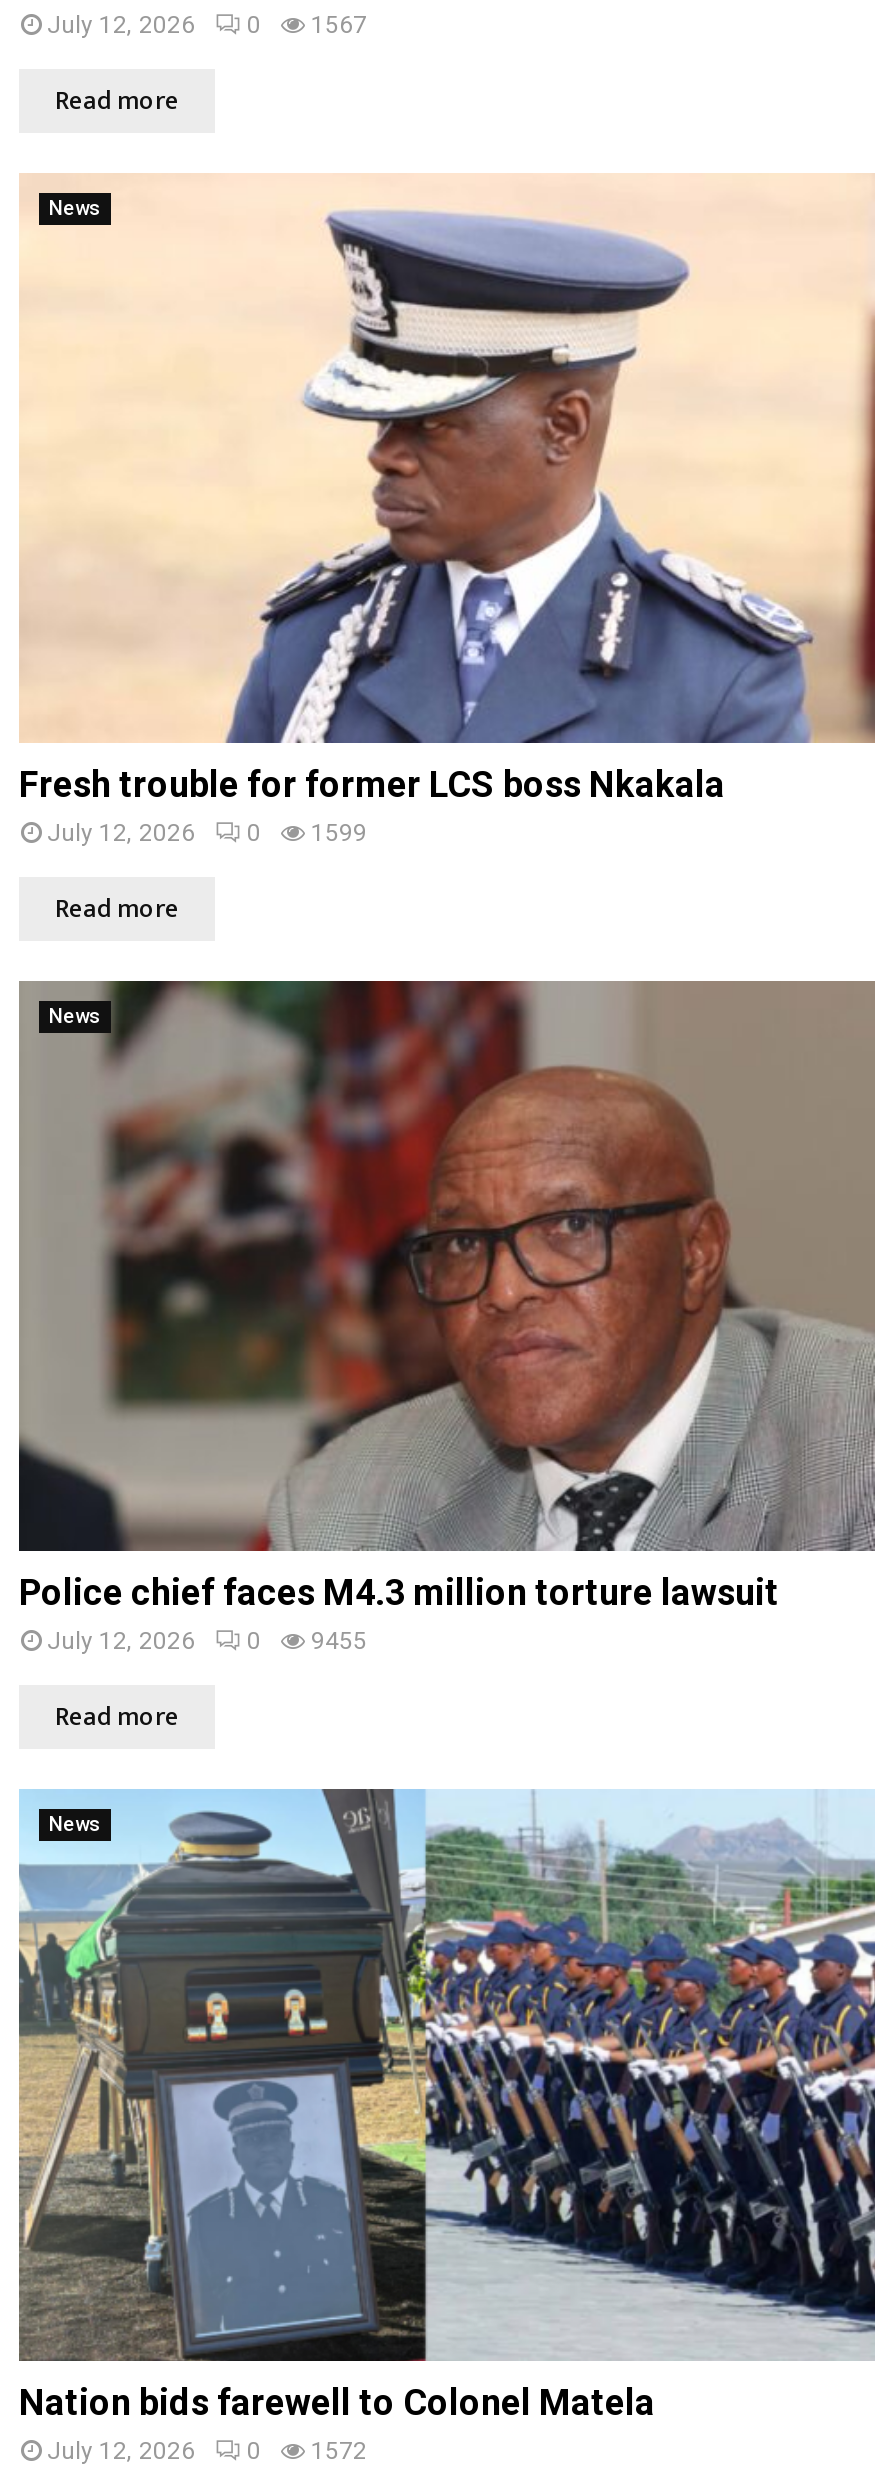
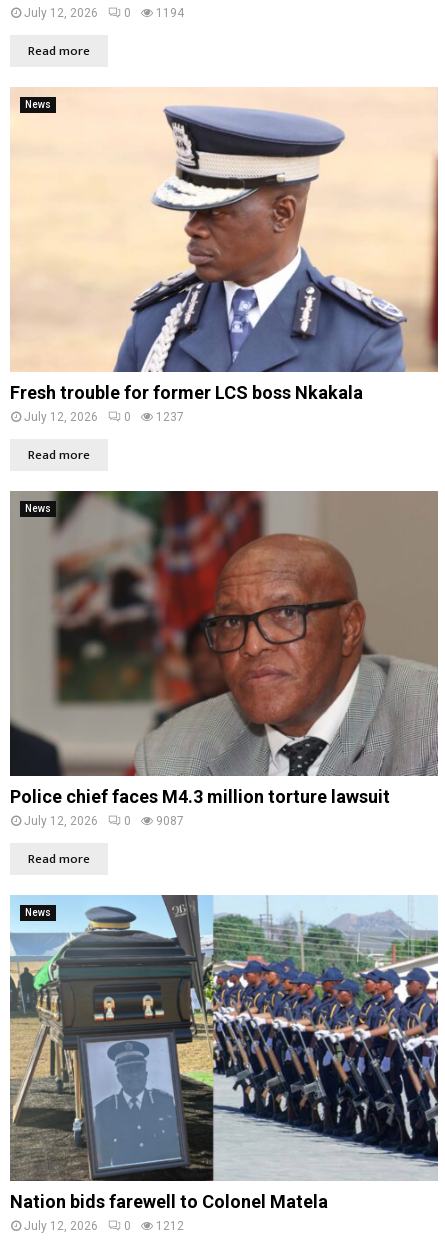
- July 12, 2026 0 1567
+ July 12, 2026 0 1194

- July 12, 2026 0 1599
+ July 12, 2026 0 1237

- July 12, 2026 0 9455
+ July 12, 2026 0 9087

- July 12, 2026 0 1572
+ July 12, 2026 0 1212
